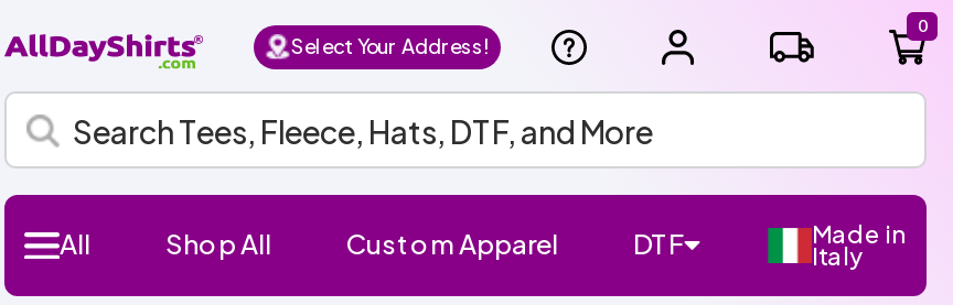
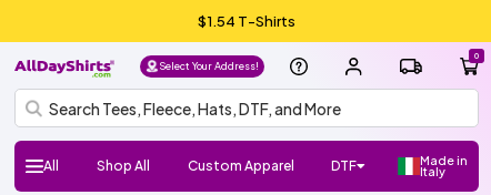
+ $1.54 T-Shirts
